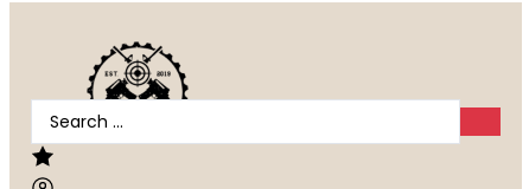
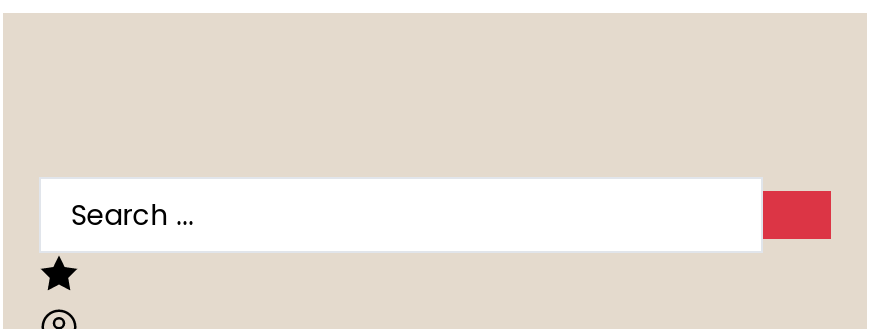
- [image]
